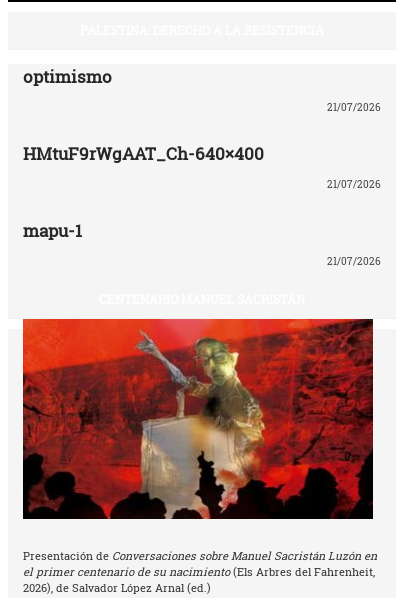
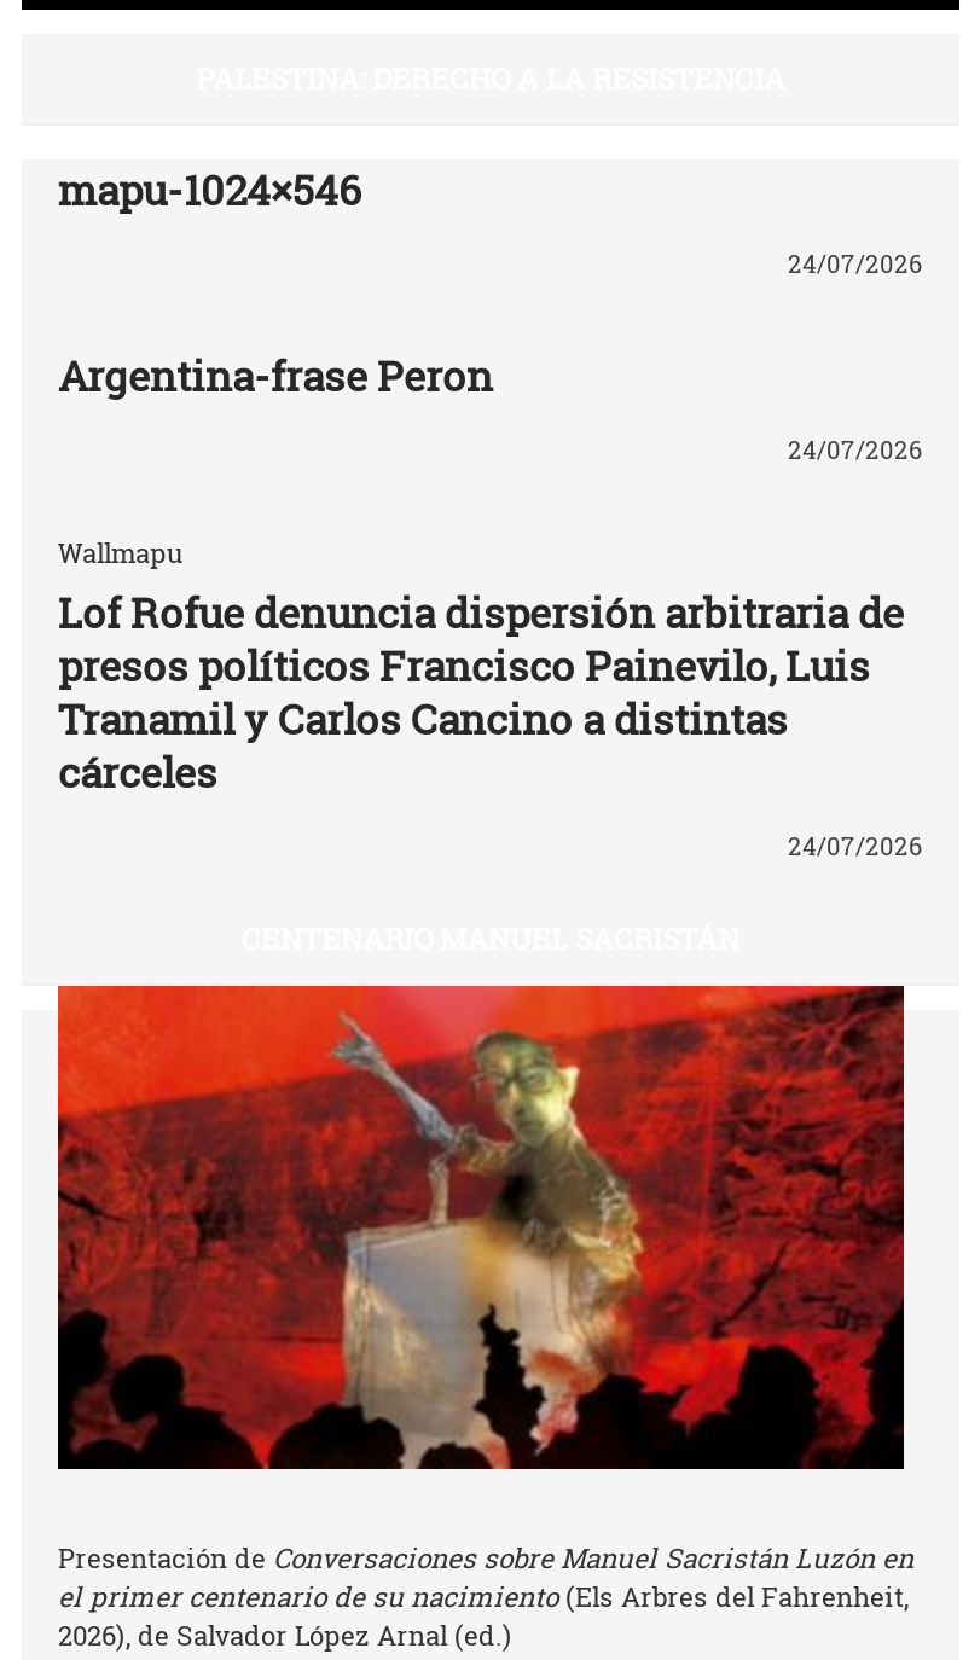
- optimismo
+ mapu-1024×546

- 21/07/2026
+ 24/07/2026

- HMtuF9rWgAAT_Ch-640×400
+ Argentina-frase Peron

- 21/07/2026
+ 24/07/2026

- mapu-1
+ Wallmapu
+ Lof Rofue denuncia dispersión arbitraria de
+ presos políticos Francisco Painevilo, Luis
+ Tranamil y Carlos Cancino a distintas
+ cárceles

- 21/07/2026
+ 24/07/2026
